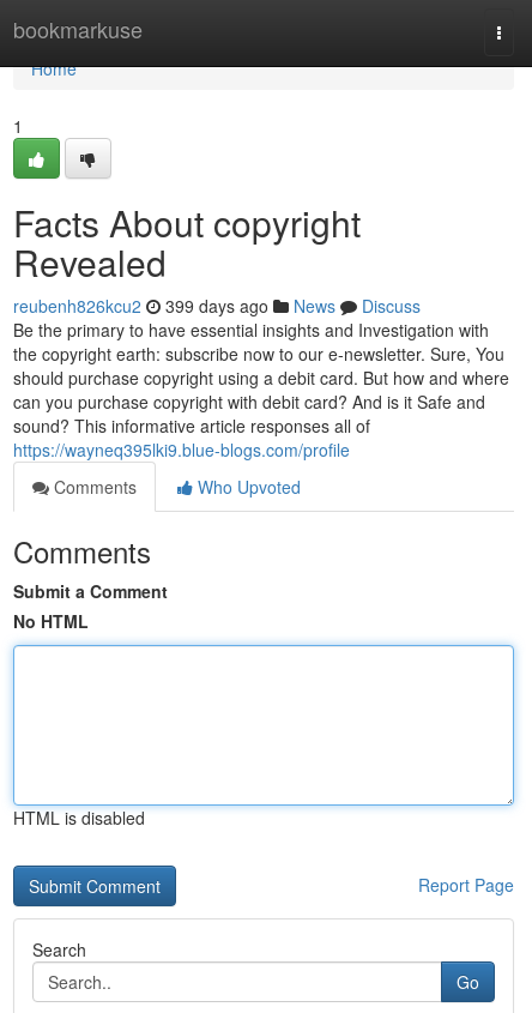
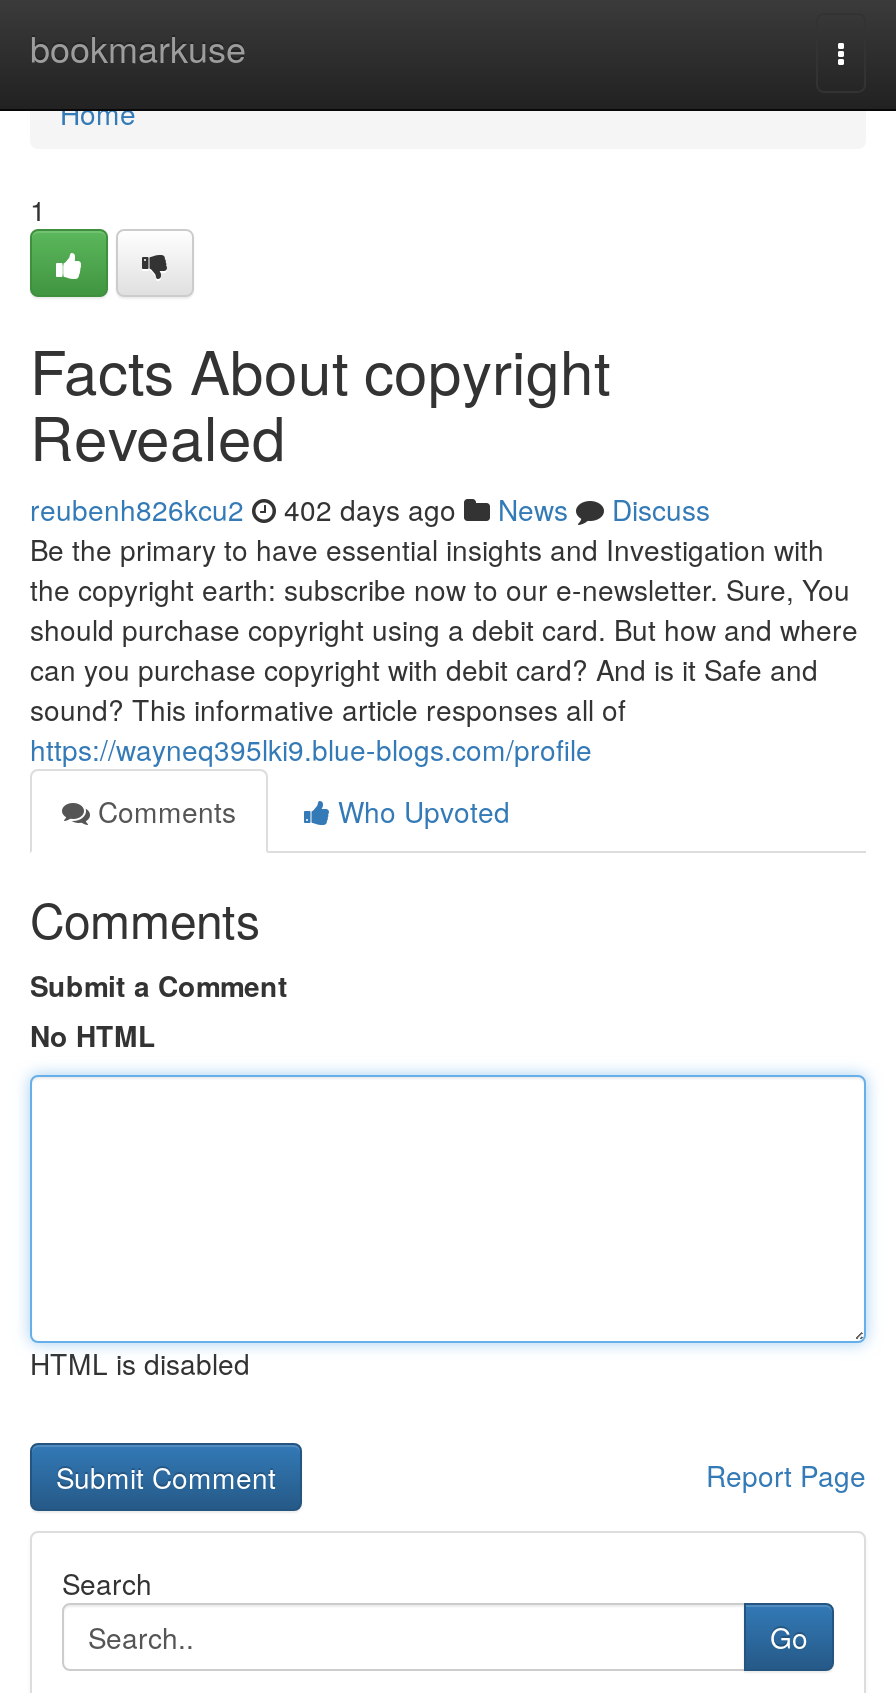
- reubenh826kcu2 399 days ago News Discuss
+ reubenh826kcu2 402 days ago News Discuss
